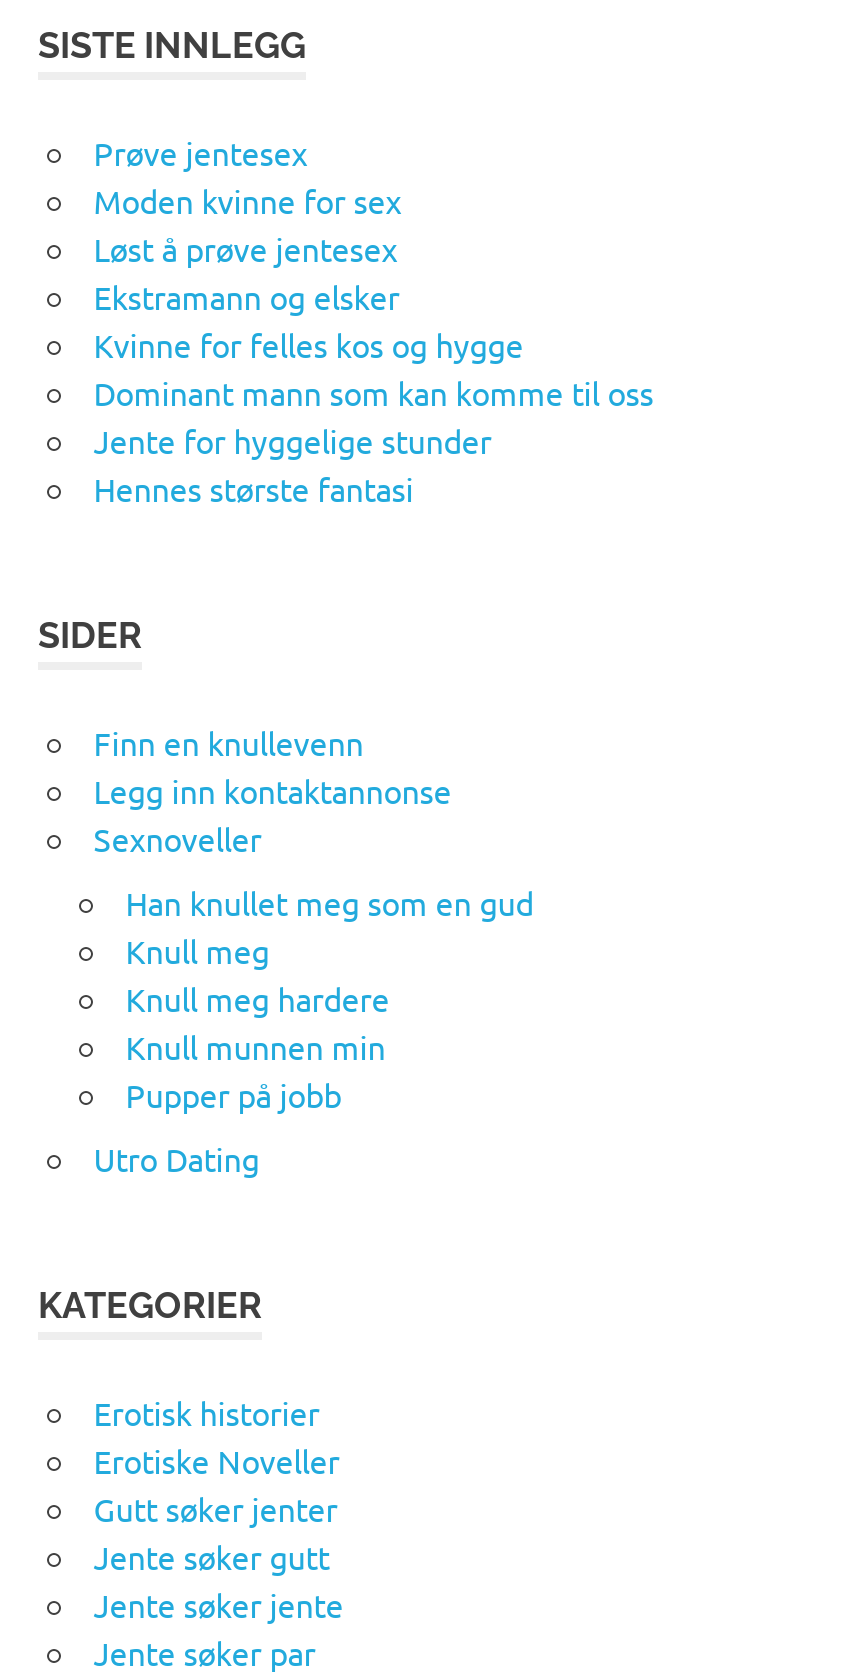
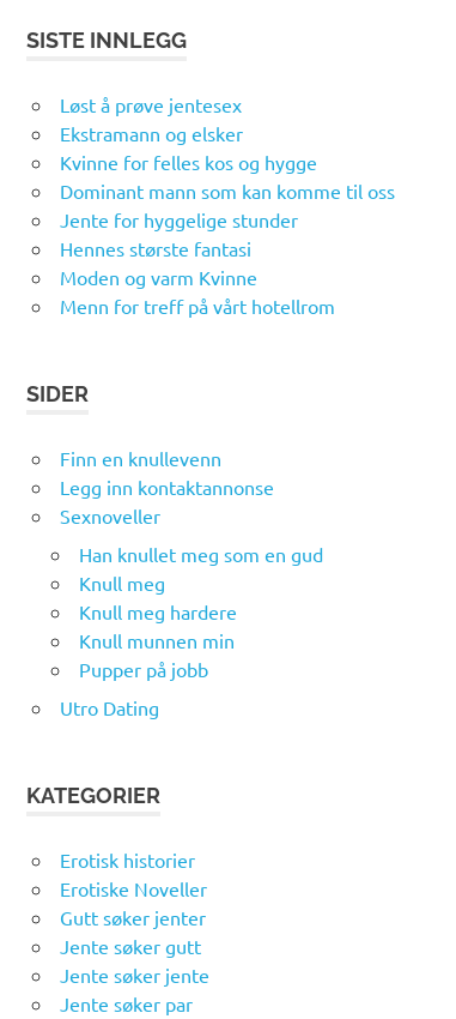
- Prøve jentesex
- Moden kvinne for sex

moved up: Løst å prøve jentesex | Ekstramann og elsker | Kvinne for felles kos og hygge | Dominant mann som kan komme til oss | Jente for hyggelige stunder | Hennes største fantasi

+ Moden og varm Kvinne
+ Menn for treff på vårt hotellrom
